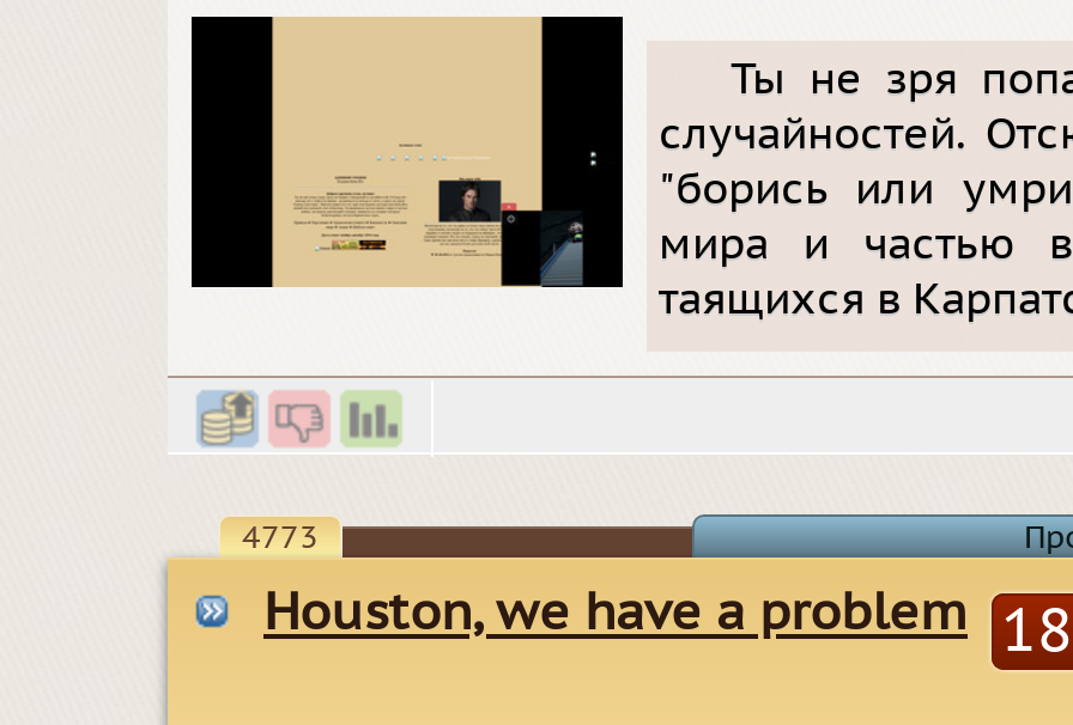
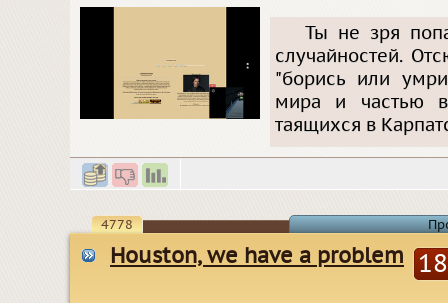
- 4773
+ 4778
